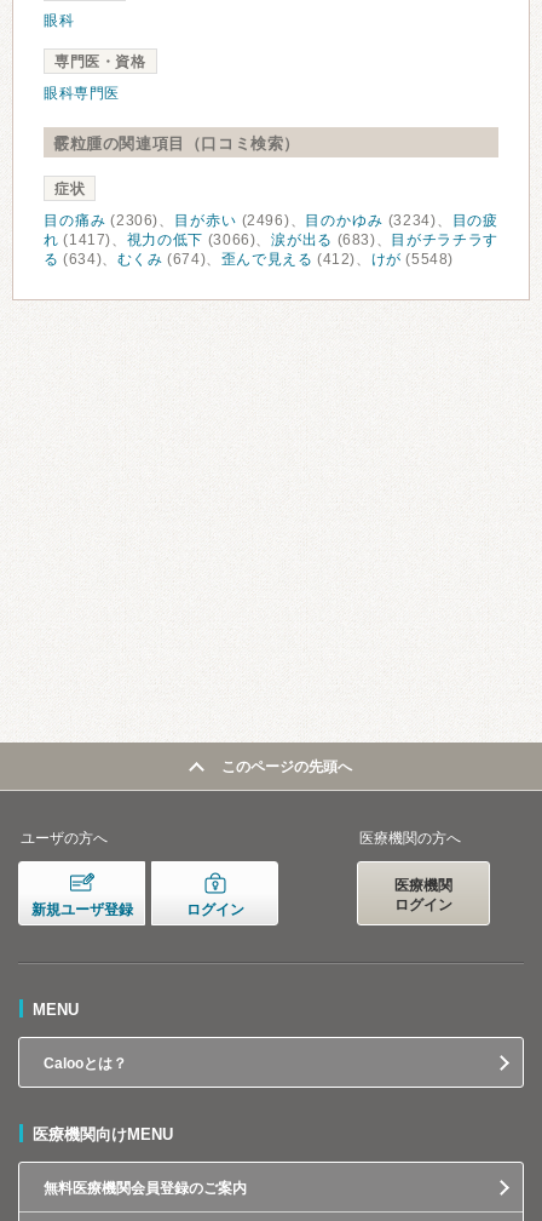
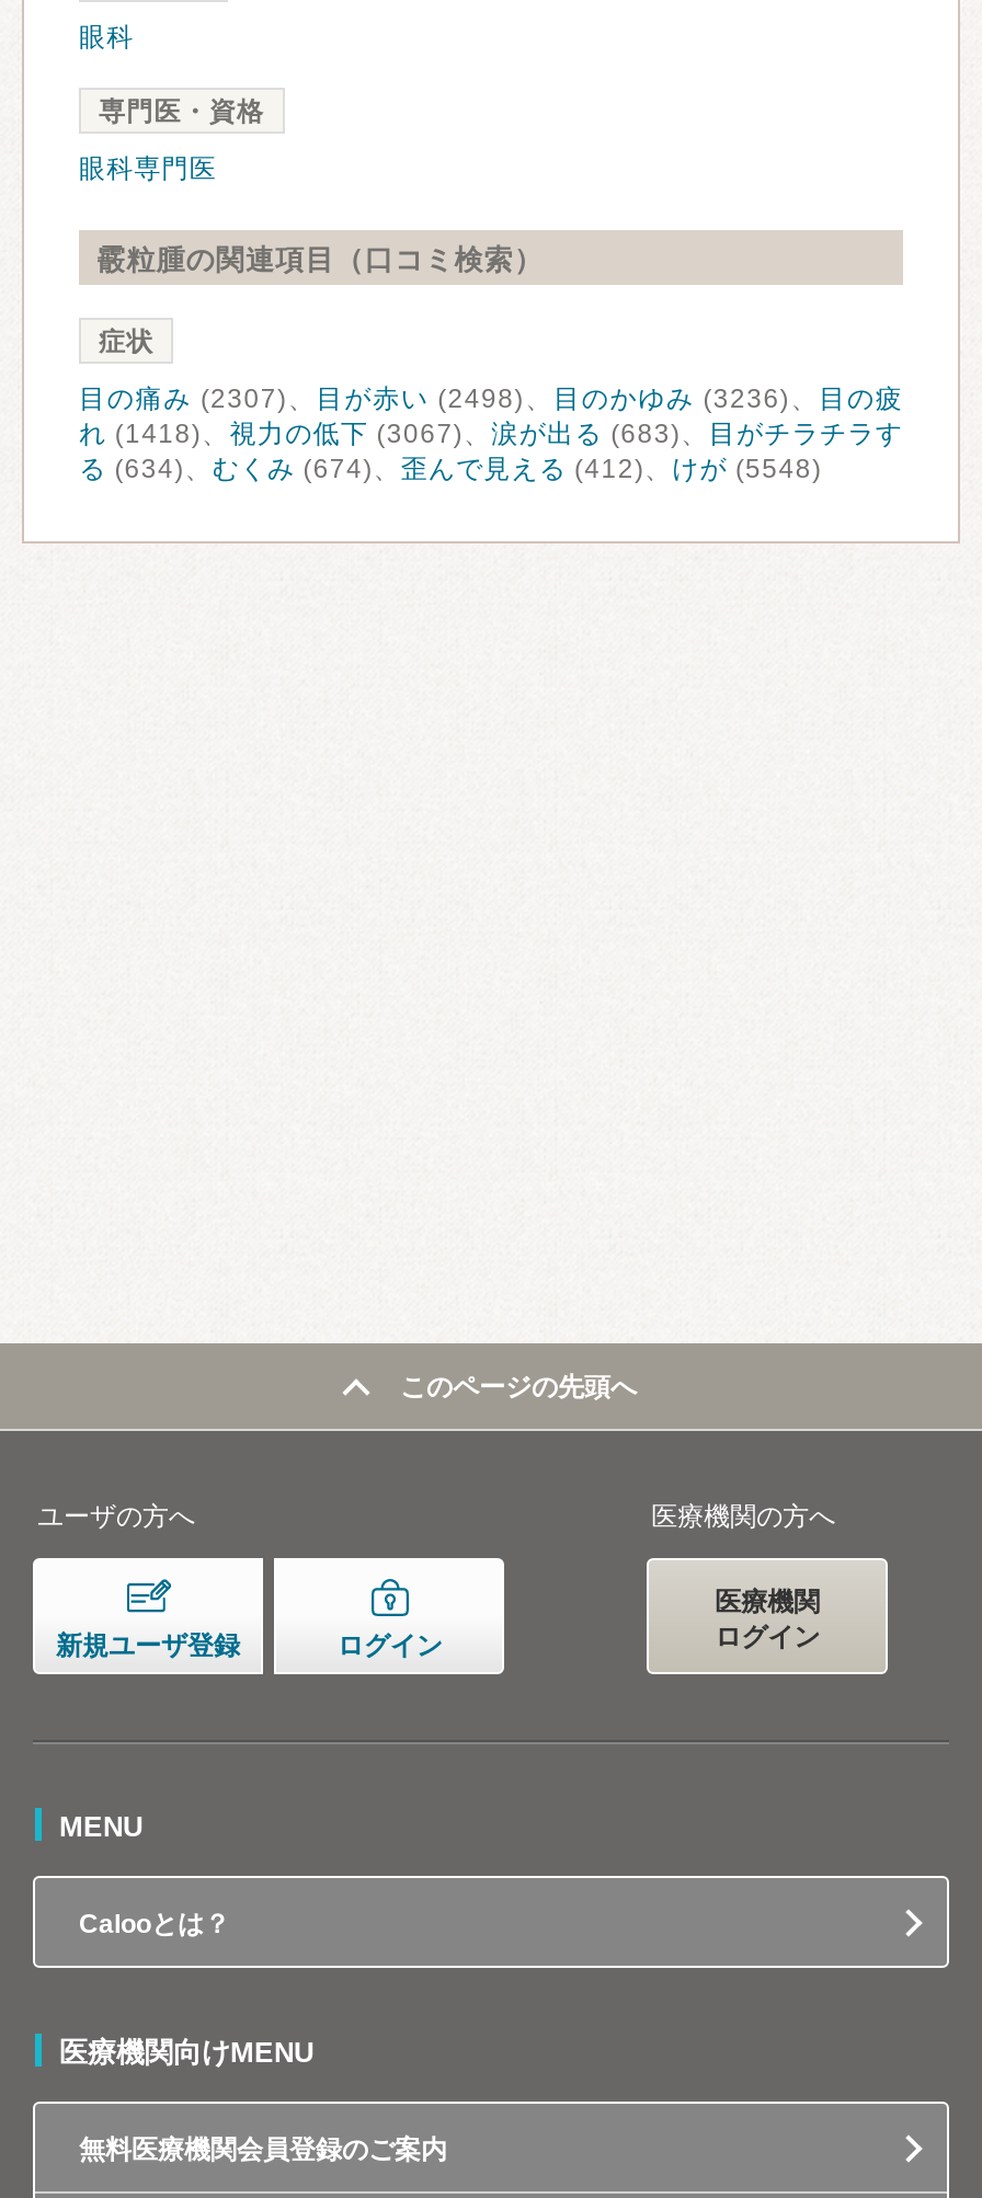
- 目の痛み(2306)、目が赤い(2496)、目のかゆみ(3234)、目の疲
+ 目の痛み(2307)、目が赤い(2498)、目のかゆみ(3236)、目の疲

- れ(1417)、視力の低下(3066)、涙が出る(683)、目がチラチラす
+ れ(1418)、視力の低下(3067)、涙が出る(683)、目がチラチラす
